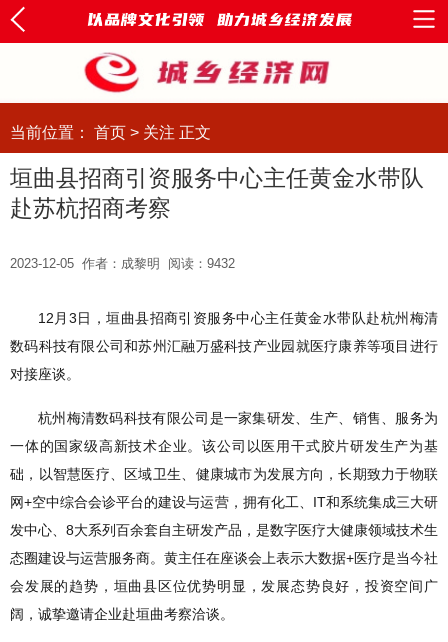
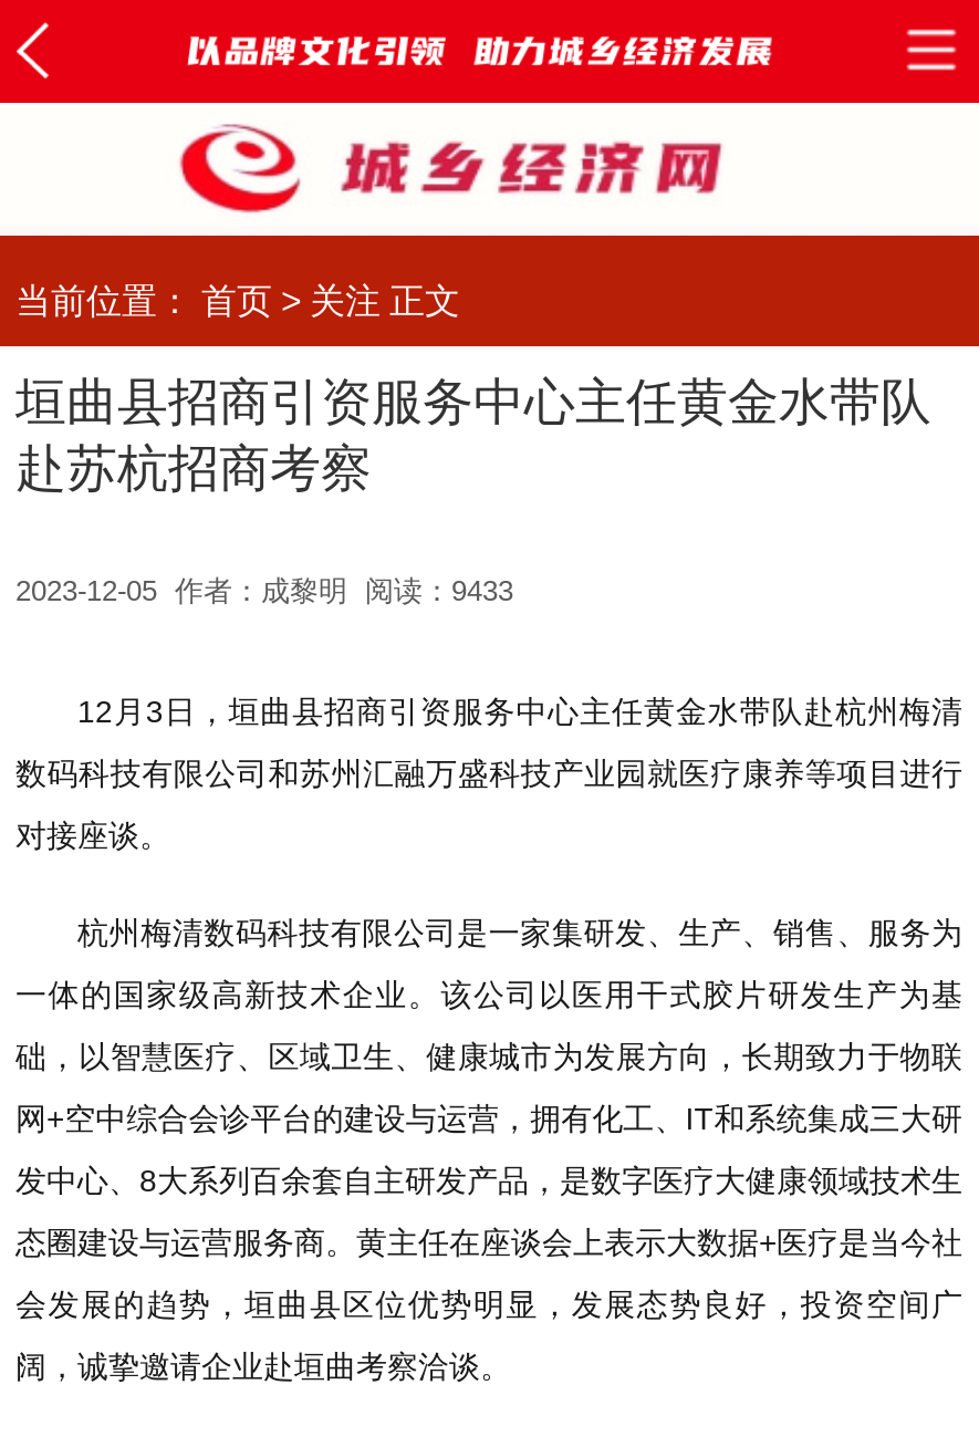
- 2023-12-05 作者：成黎明 阅读：9432
+ 2023-12-05 作者：成黎明 阅读：9433
